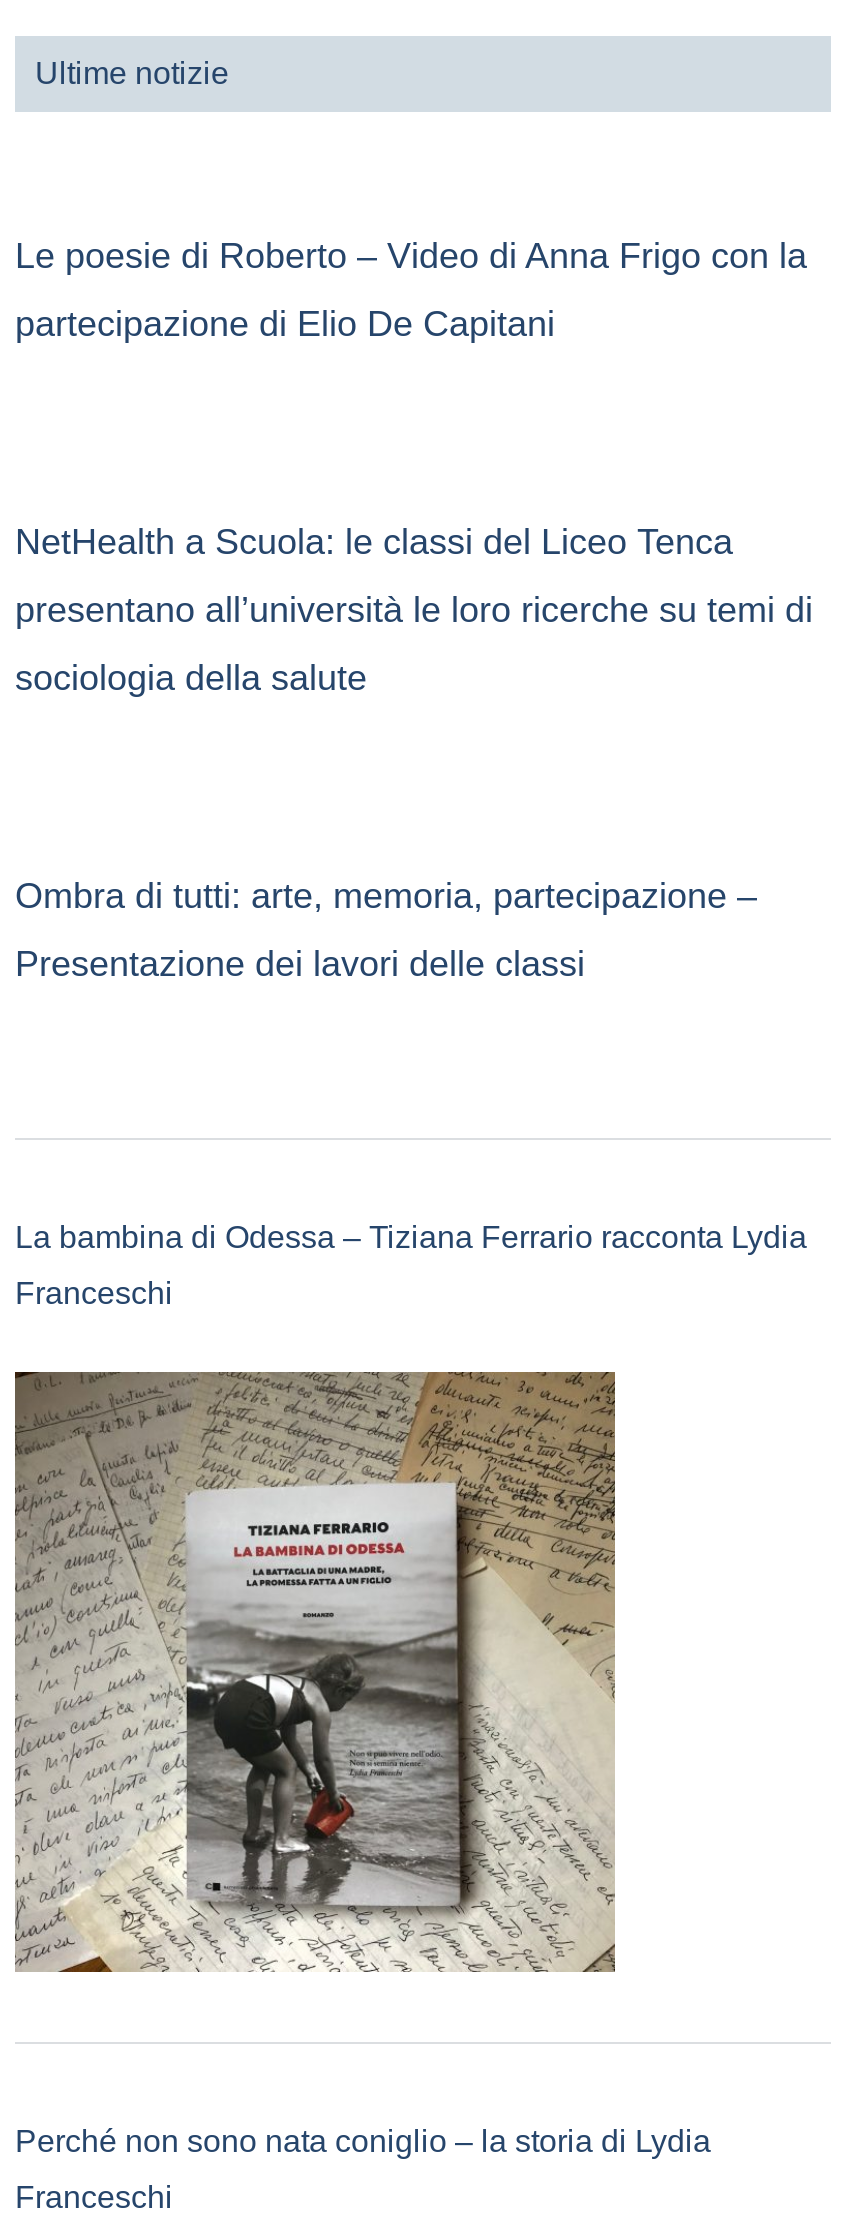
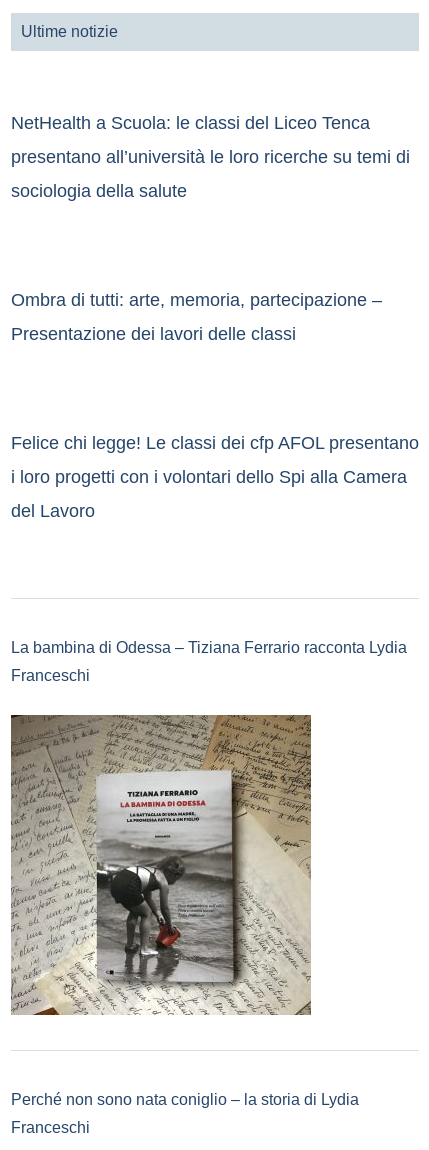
- Le poesie di Roberto – Video di Anna Frigo con la
- partecipazione di Elio De Capitani

moved up: NetHealth a Scuola: le classi del Liceo Tenca | presentano all’università le loro ricerche su temi di | sociologia della salute | Ombra di tutti: arte, memoria, partecipazione – | Presentazione dei lavori delle classi

+ Felice chi legge! Le classi dei cfp AFOL presentano
+ i loro progetti con i volontari dello Spi alla Camera
+ del Lavoro
